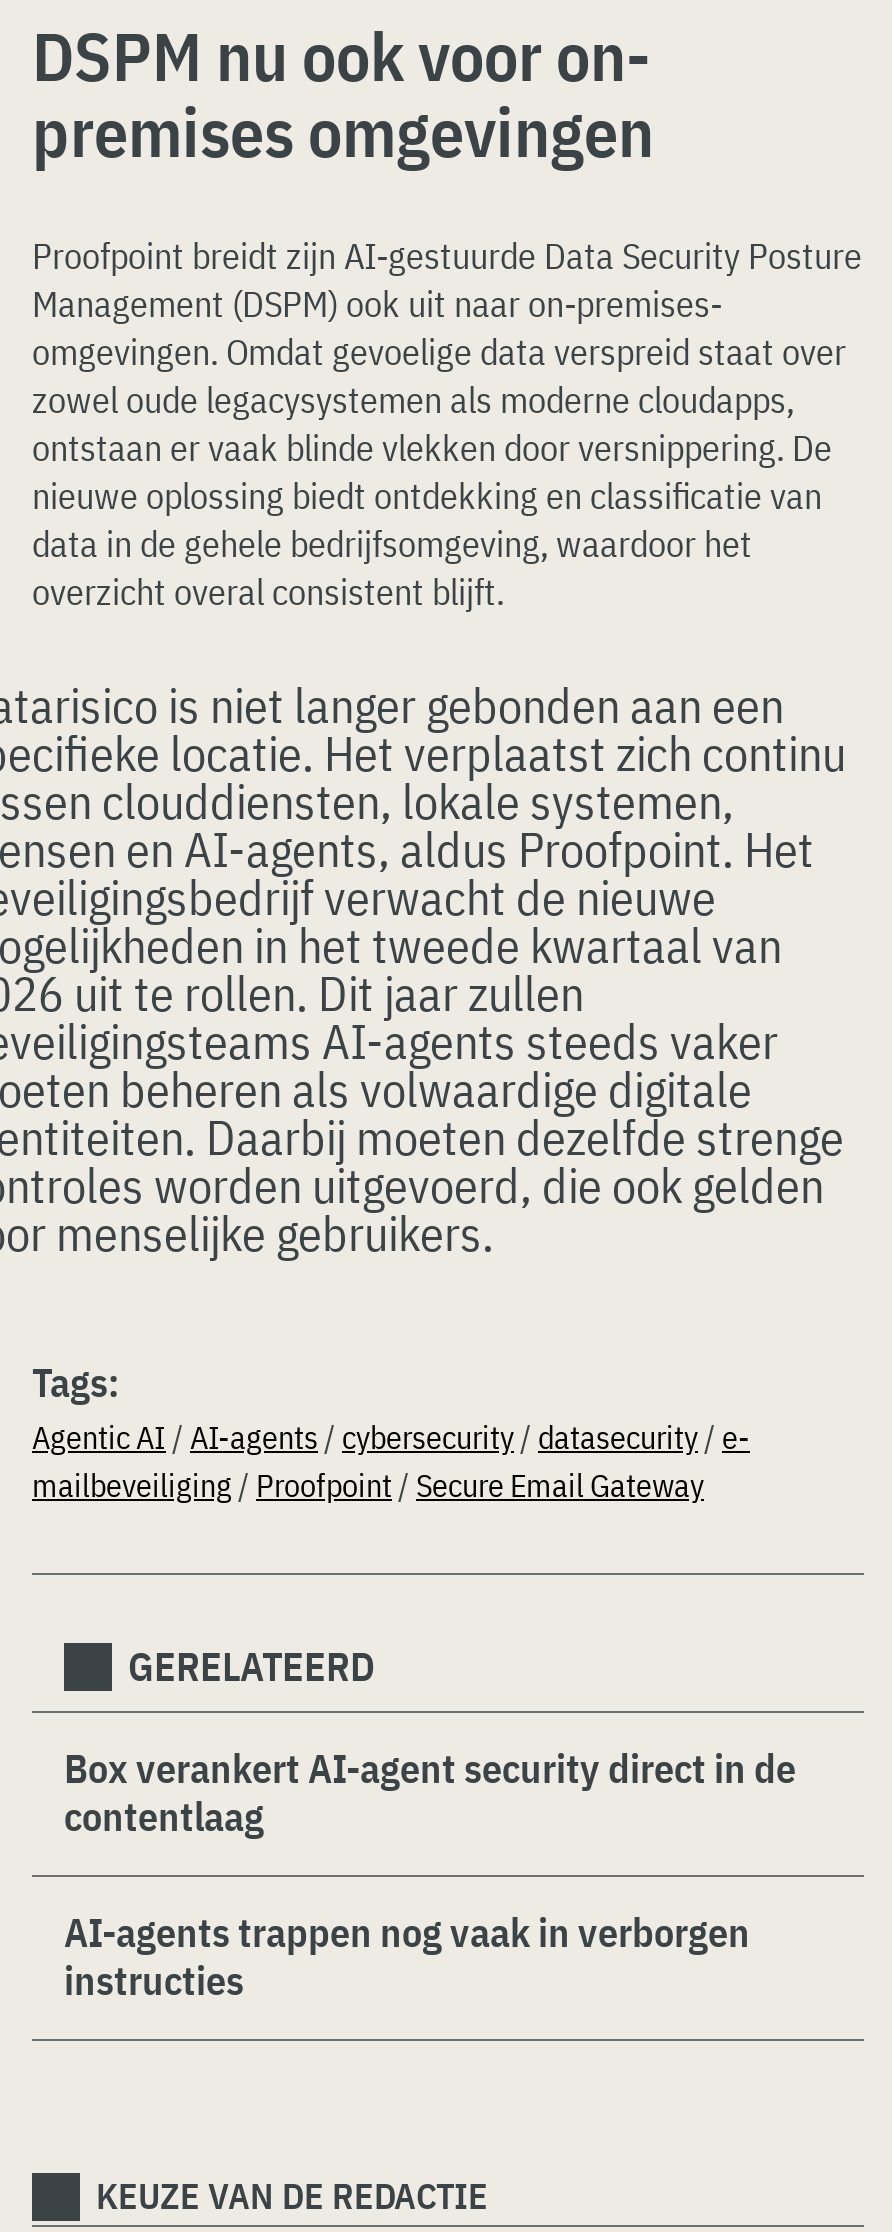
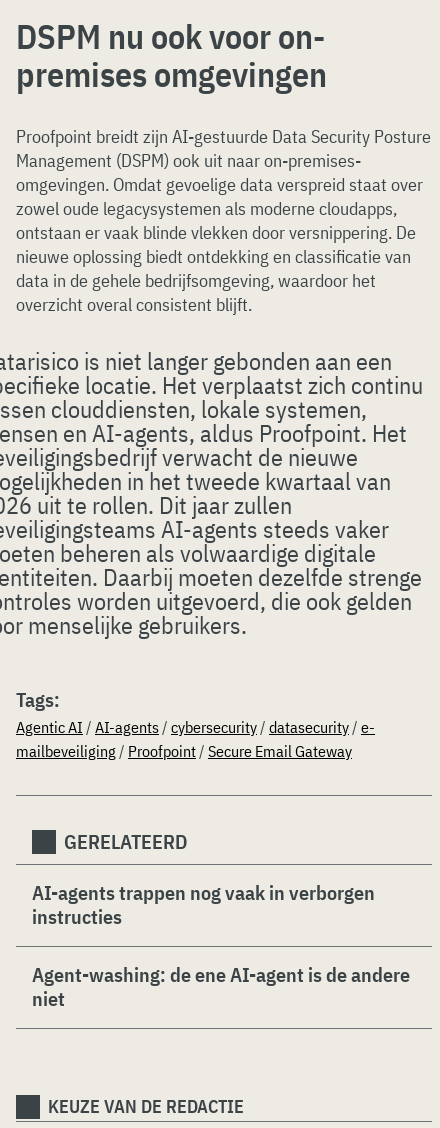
- Box verankert AI-agent security direct in de
- contentlaag

moved up: AI-agents trappen nog vaak in verborgen | instructies

+ Agent-washing: de ene AI-agent is de andere
+ niet
